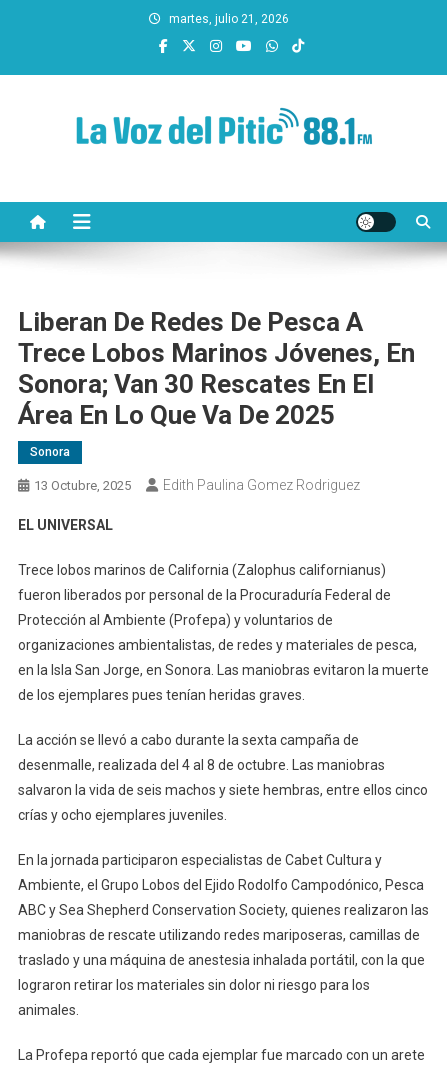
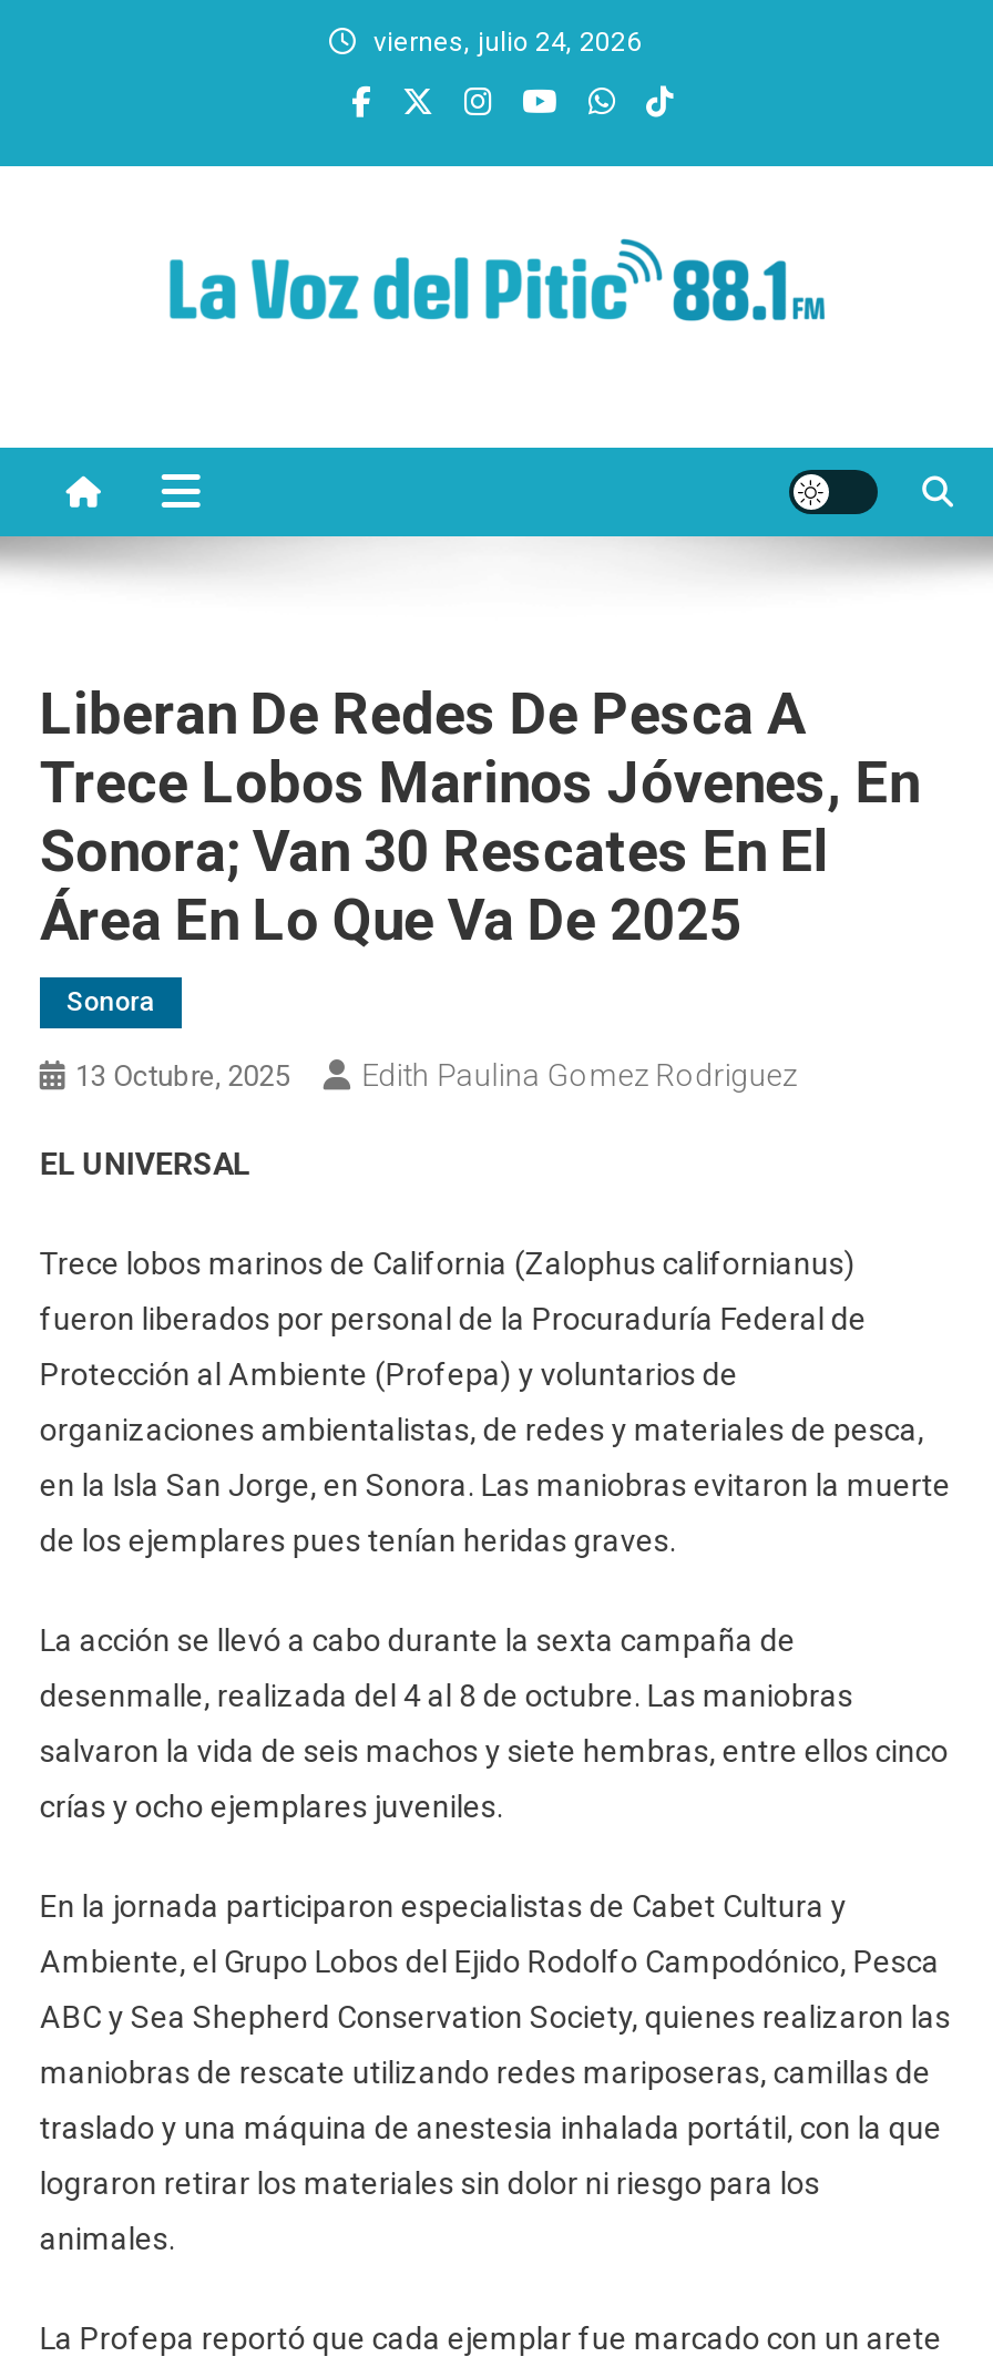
- martes, julio 21, 2026
+ viernes, julio 24, 2026
